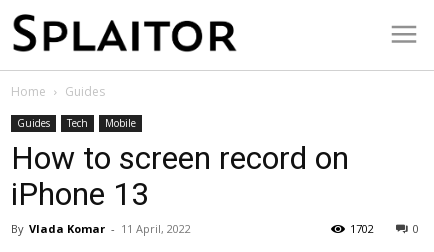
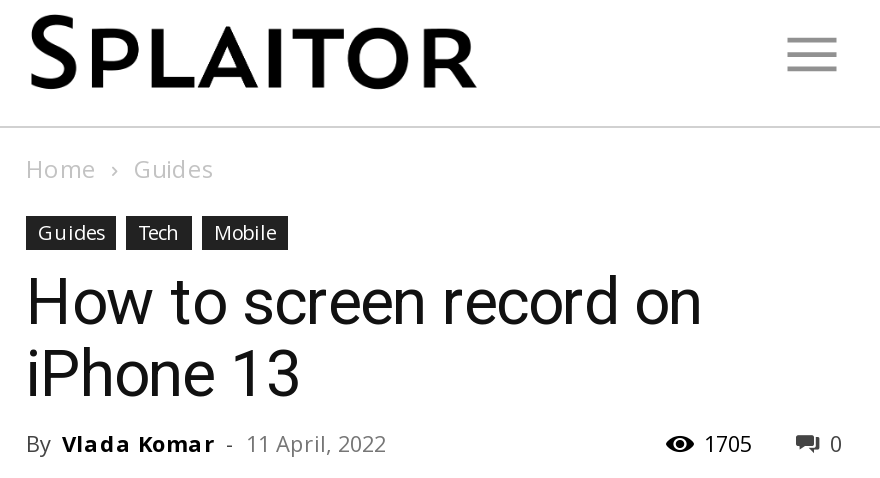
- 1702
+ 1705
